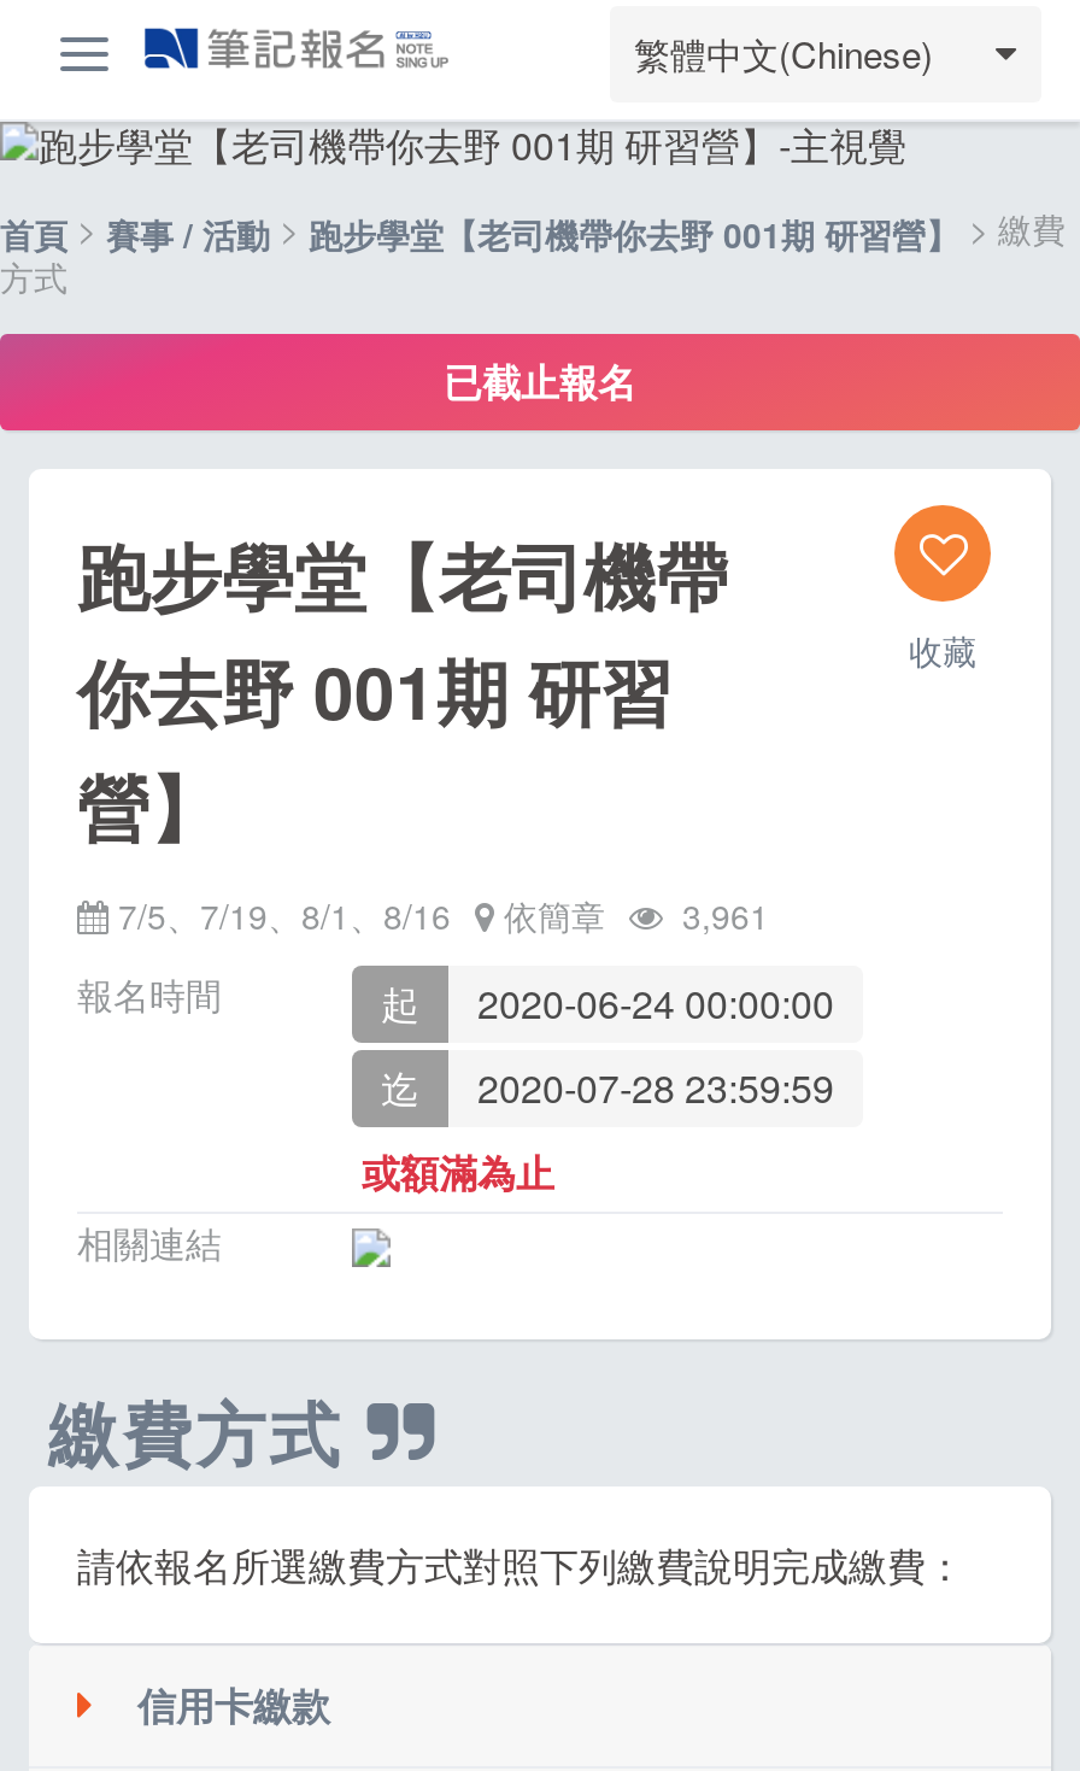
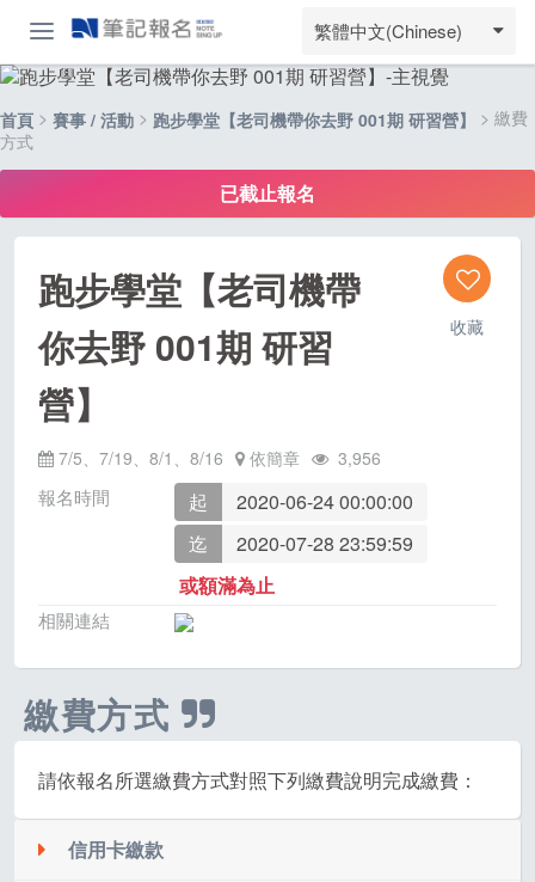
- 7/5、7/19、8/1、8/16 依簡章 3,961
+ 7/5、7/19、8/1、8/16 依簡章 3,956
